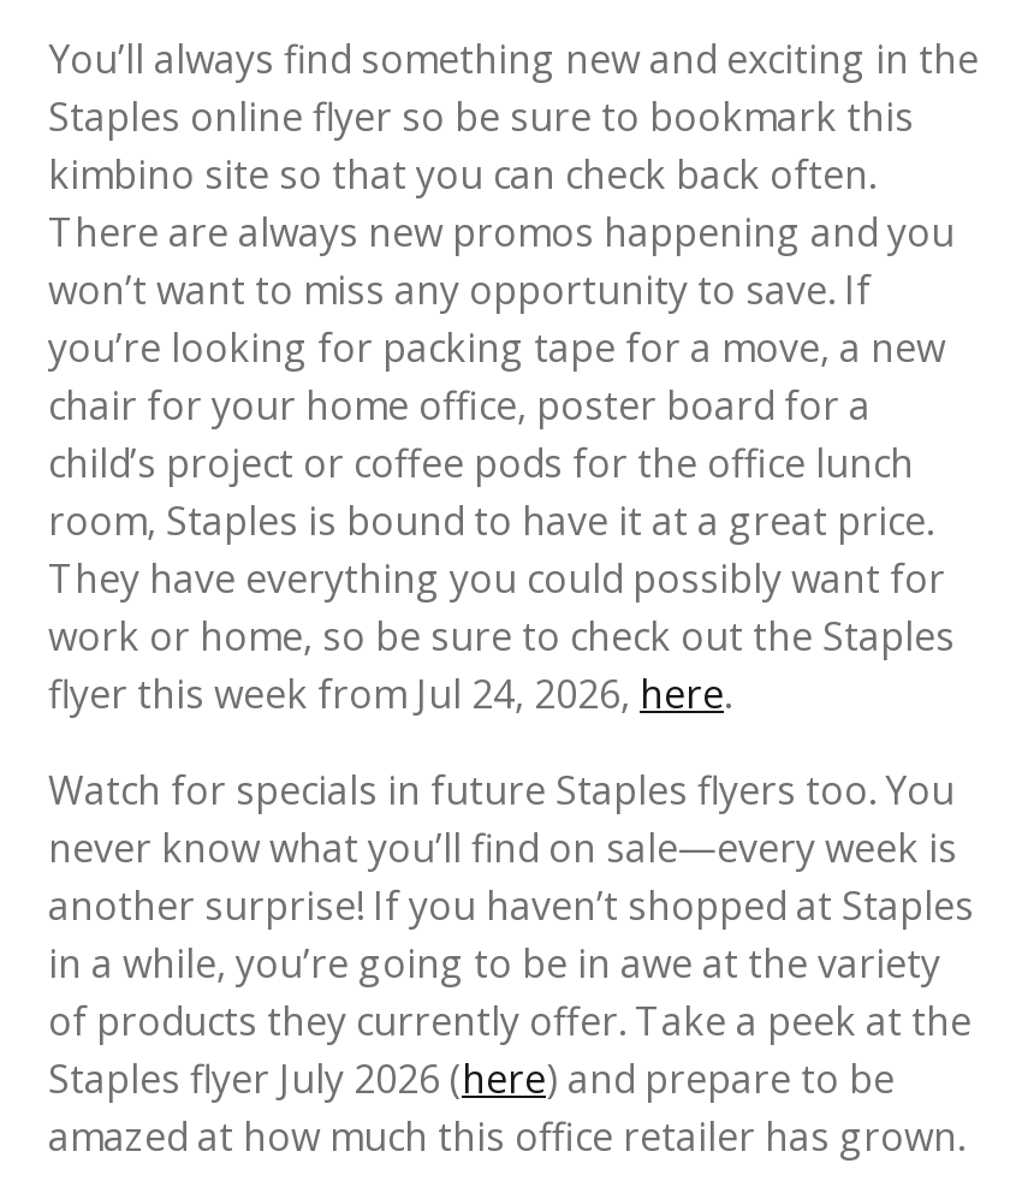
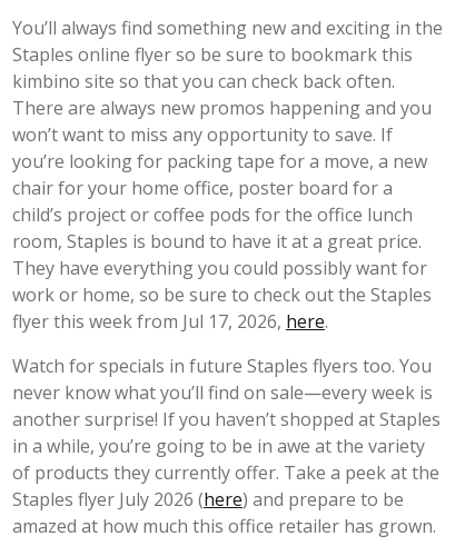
- flyer this week from Jul 24, 2026, here.
+ flyer this week from Jul 17, 2026, here.
